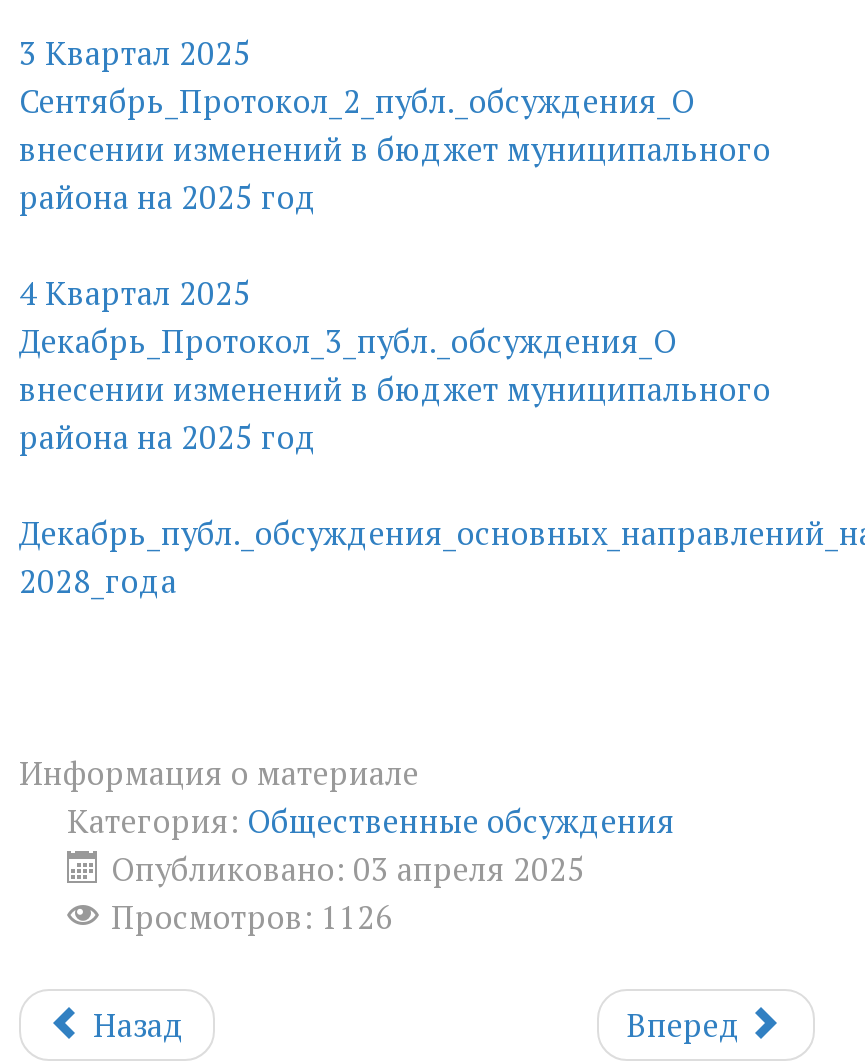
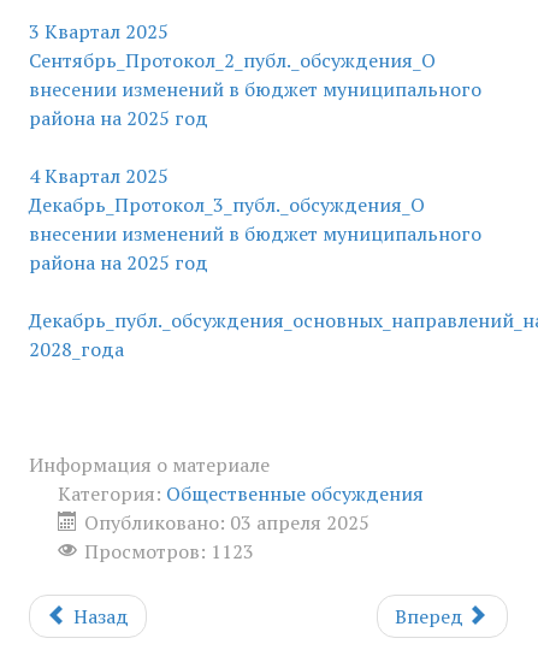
- Просмотров: 1126
+ Просмотров: 1123
